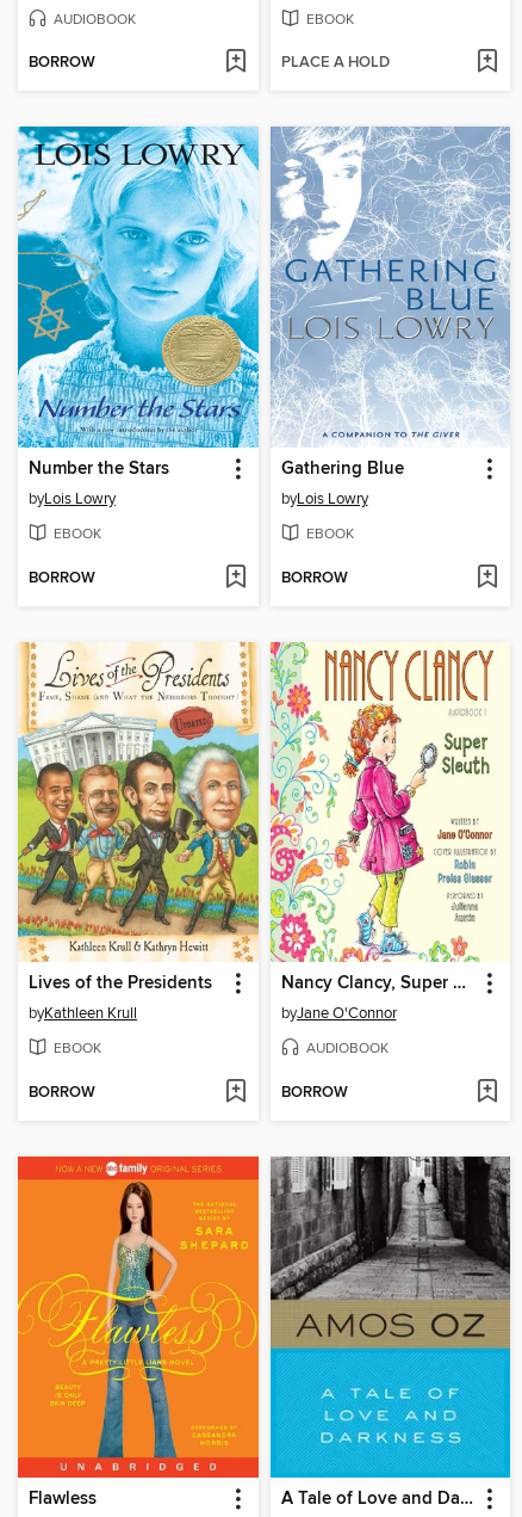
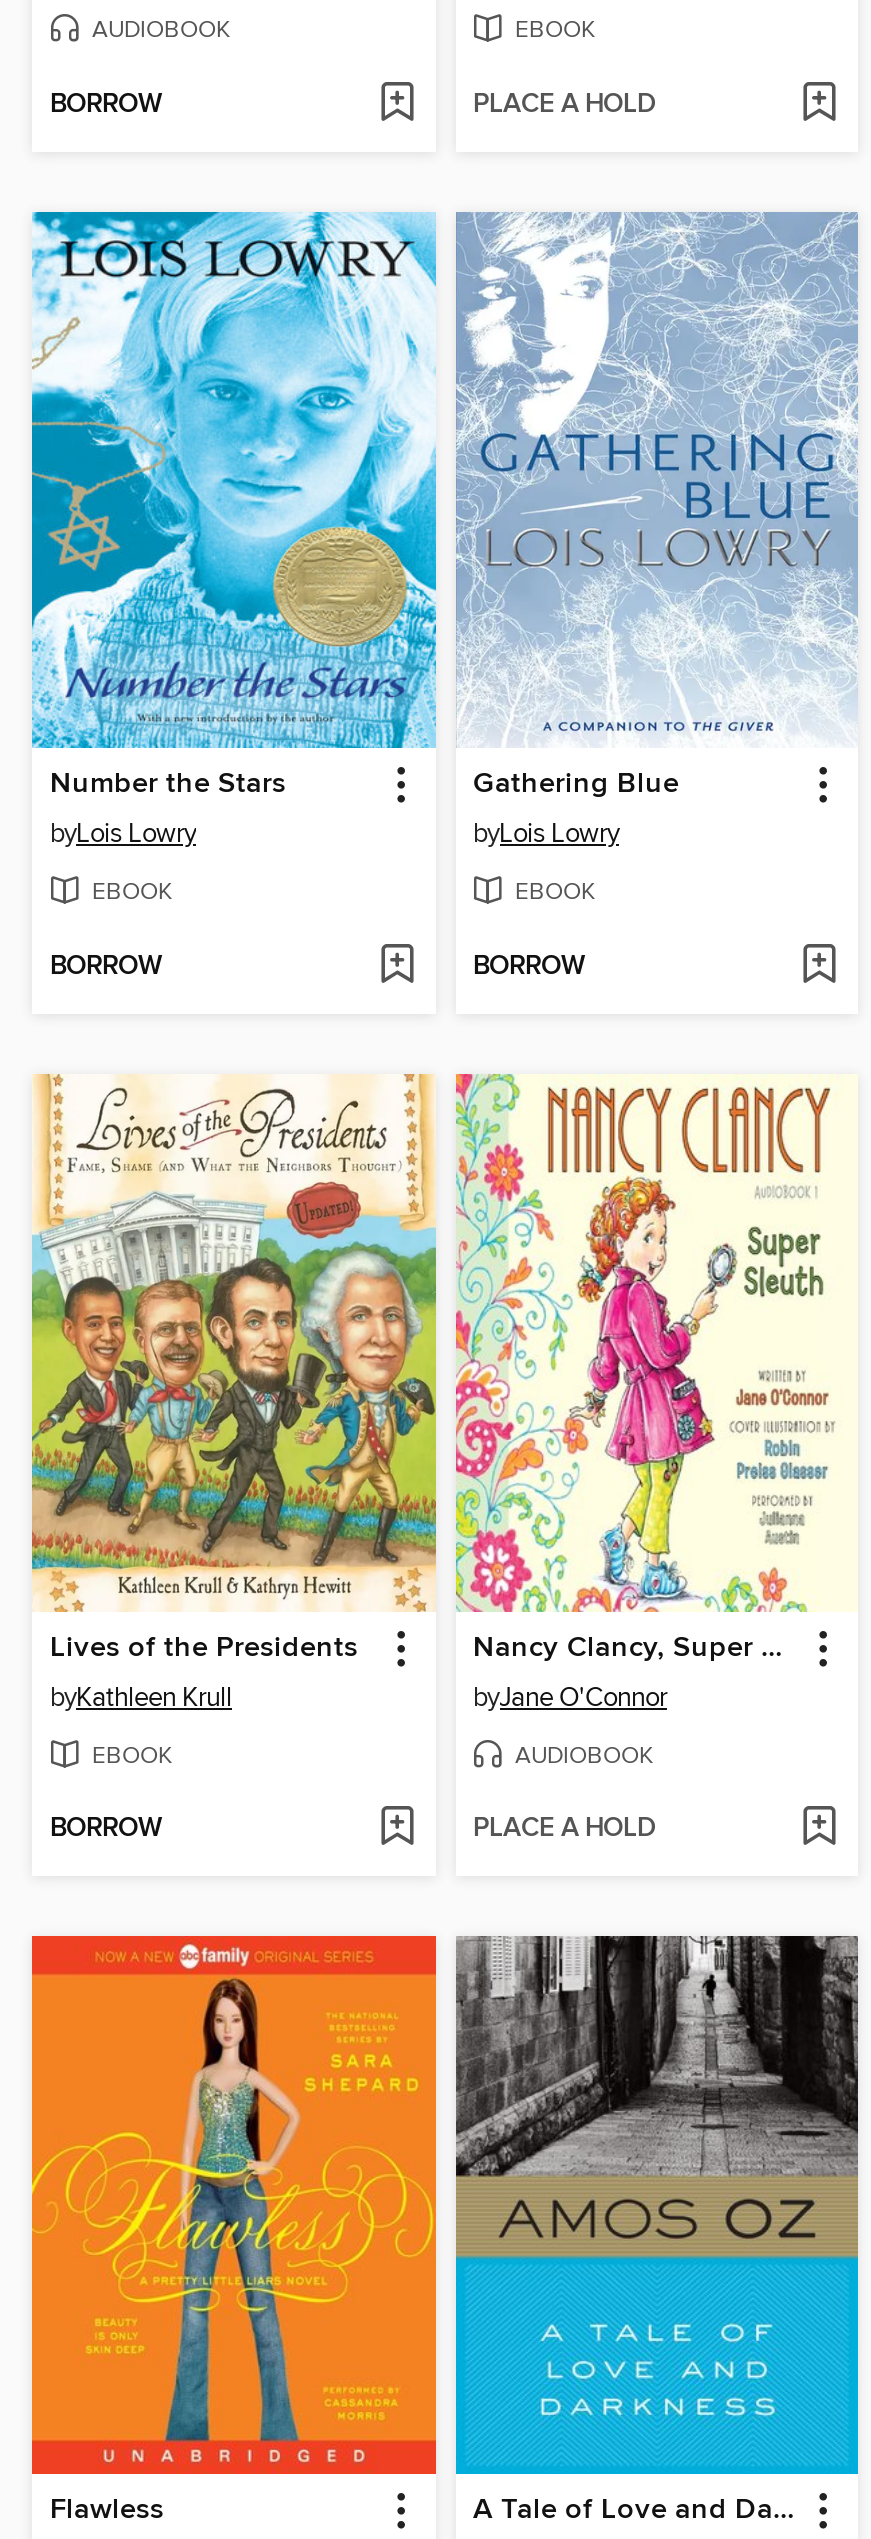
- BORROW
+ PLACE A HOLD
